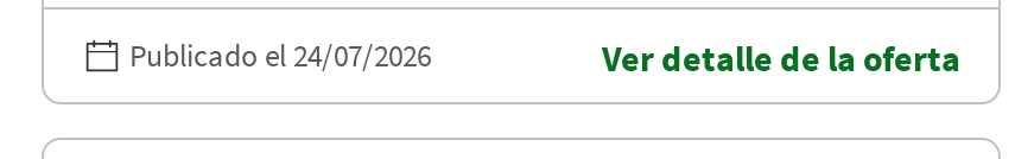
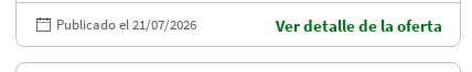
- Publicado el 24/07/2026
+ Publicado el 21/07/2026
